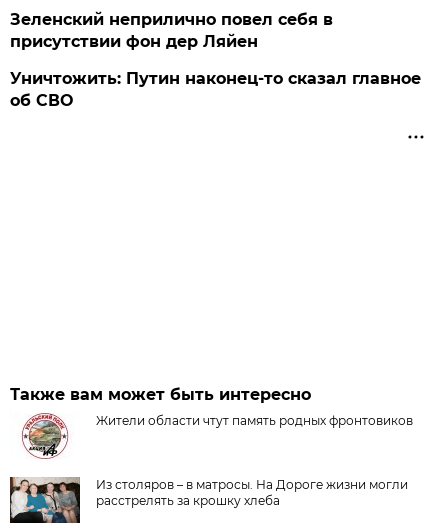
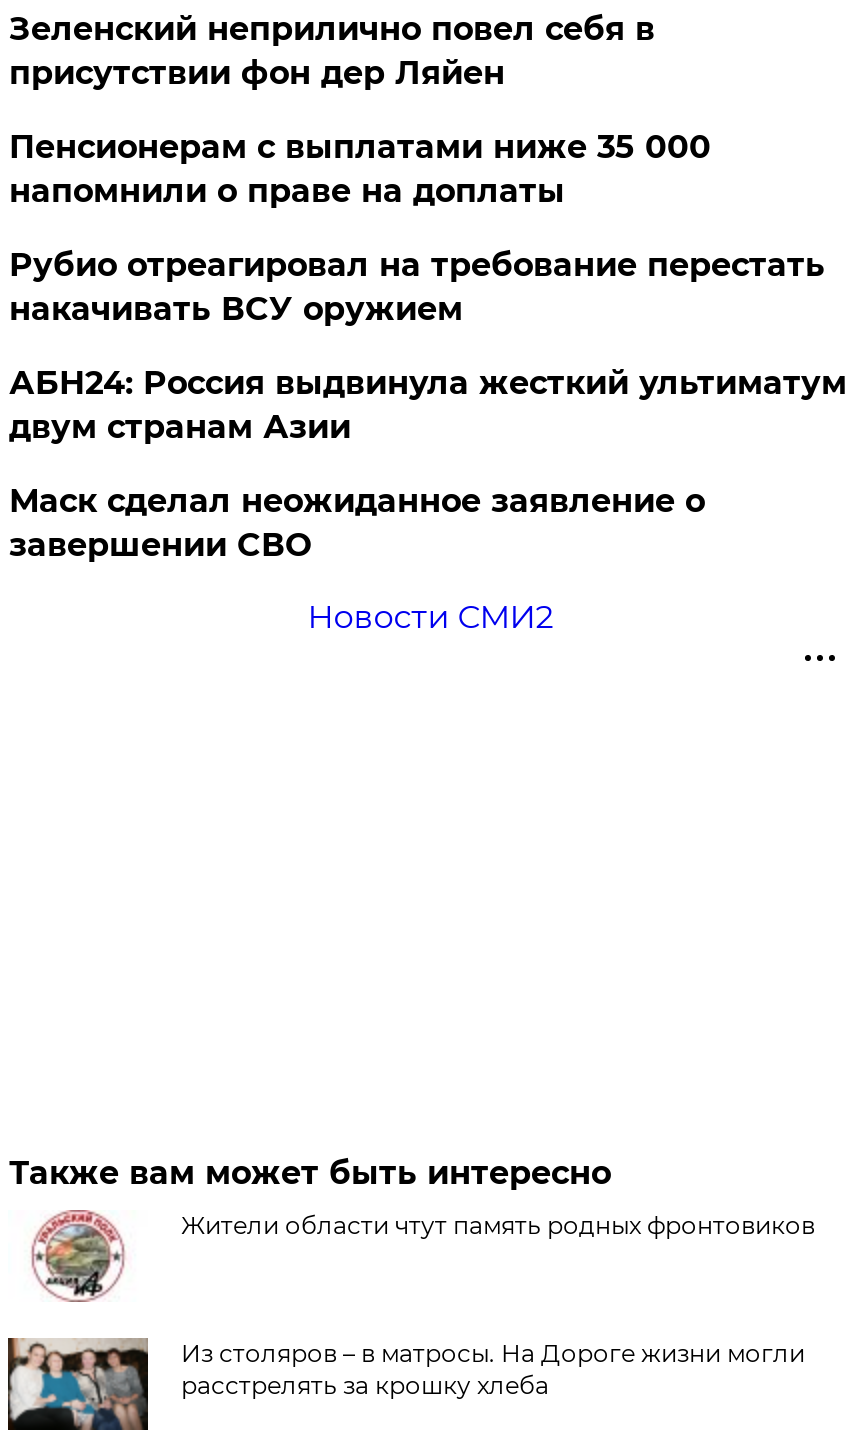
- Уничтожить: Путин наконец-то сказал главное
- об СВО
+ Пенсионерам с выплатами ниже 35 000
+ напомнили о праве на доплаты
+ Рубио отреагировал на требование перестать
+ накачивать ВСУ оружием
+ АБН24: Россия выдвинула жесткий ультиматум
+ двум странам Азии
+ Маск сделал неожиданное заявление о
+ завершении СВО
+ Новости СМИ2
